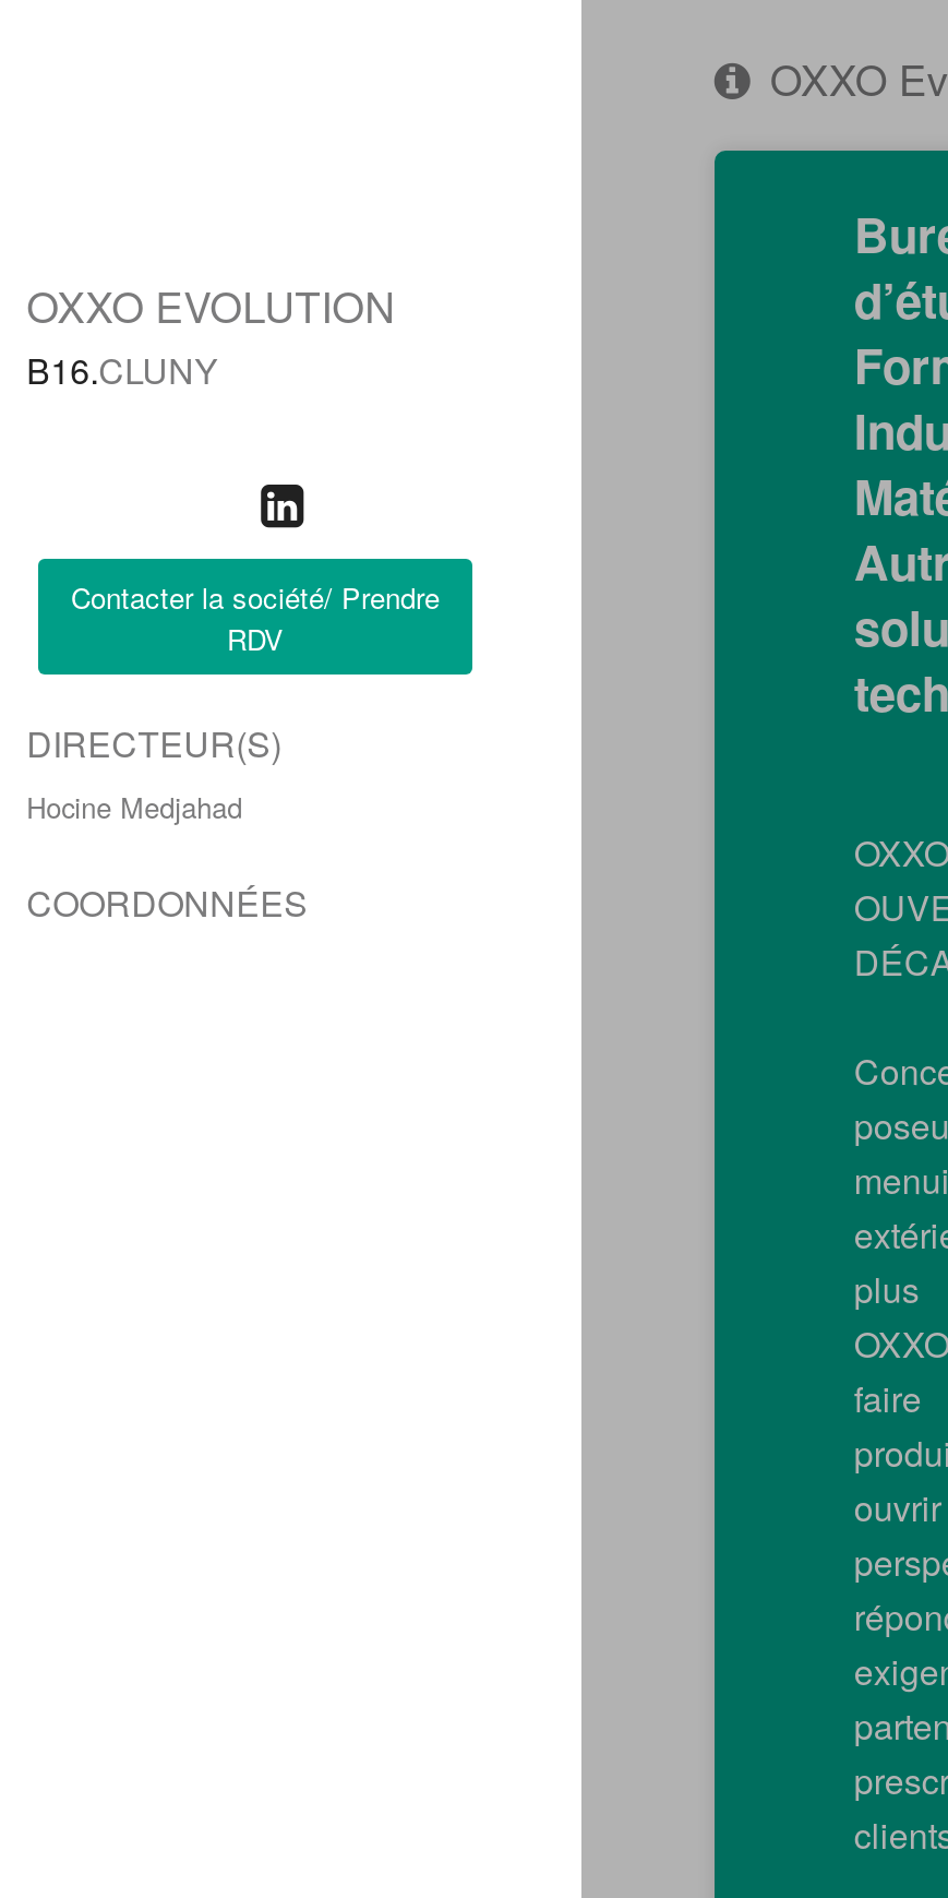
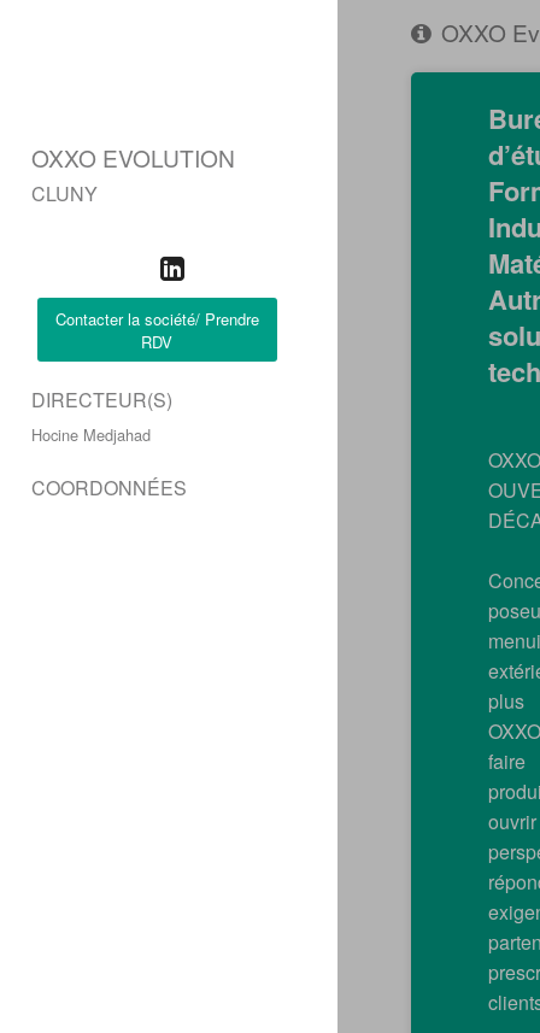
- B16.CLUNY
+ CLUNY
